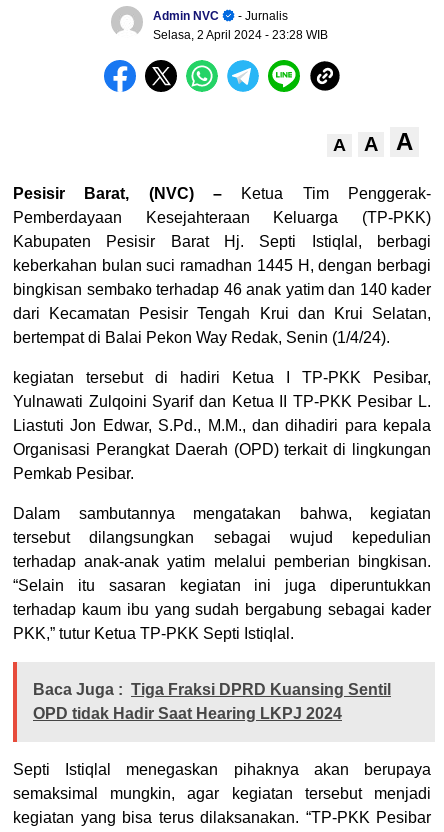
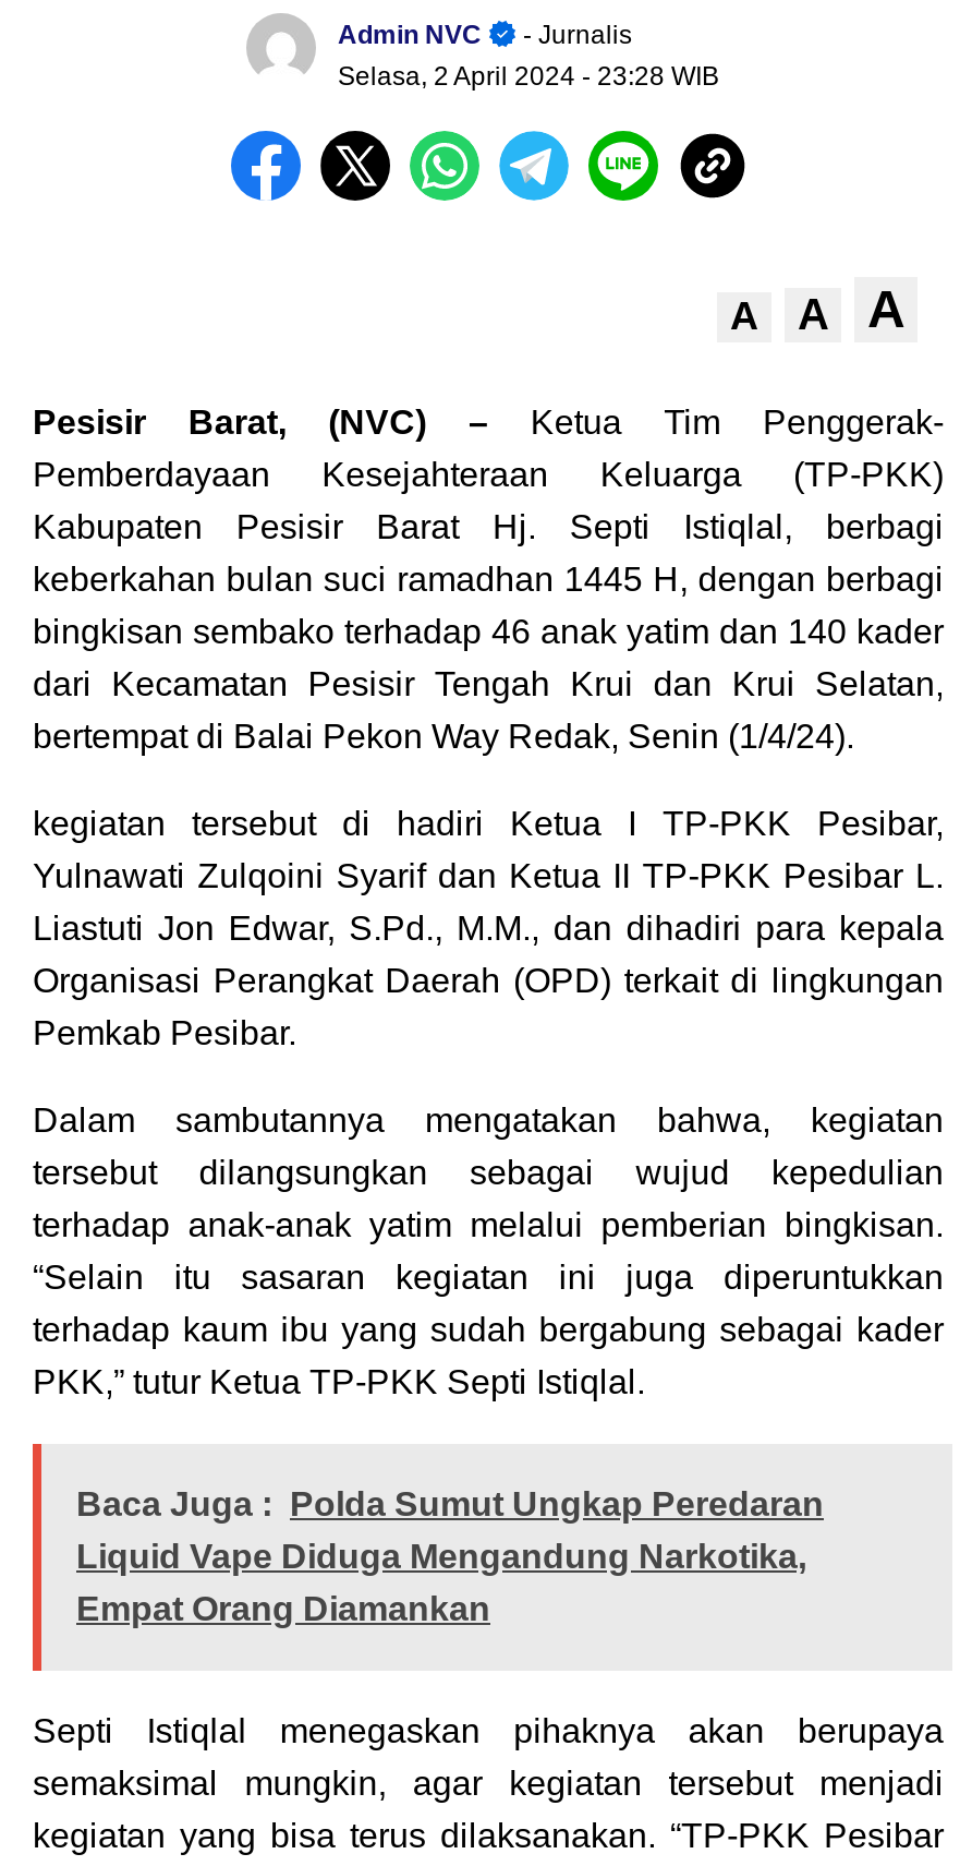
- Baca Juga : Tiga Fraksi DPRD Kuansing Sentil
- OPD tidak Hadir Saat Hearing LKPJ 2024
+ Baca Juga : Polda Sumut Ungkap Peredaran
+ Liquid Vape Diduga Mengandung Narkotika,
+ Empat Orang Diamankan
